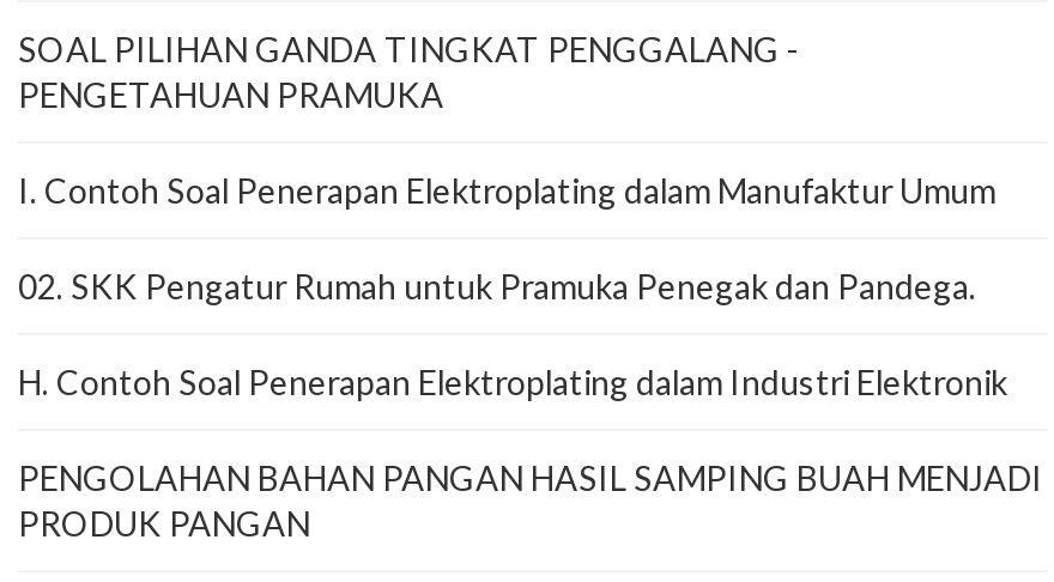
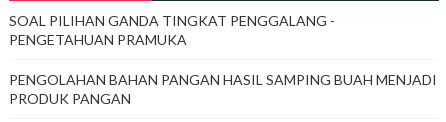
- I. Contoh Soal Penerapan Elektroplating dalam Manufaktur Umum
- 02. SKK Pengatur Rumah untuk Pramuka Penegak dan Pandega.
- H. Contoh Soal Penerapan Elektroplating dalam Industri Elektronik
